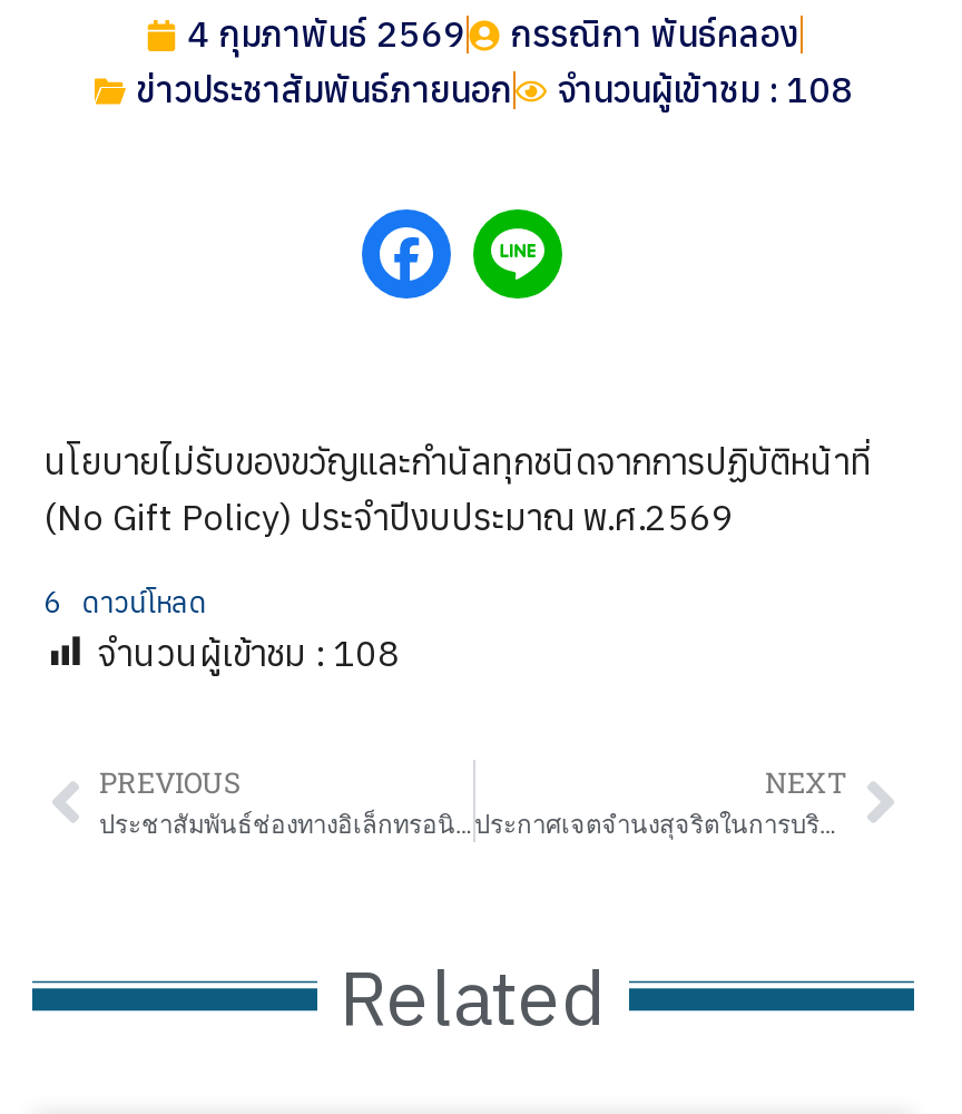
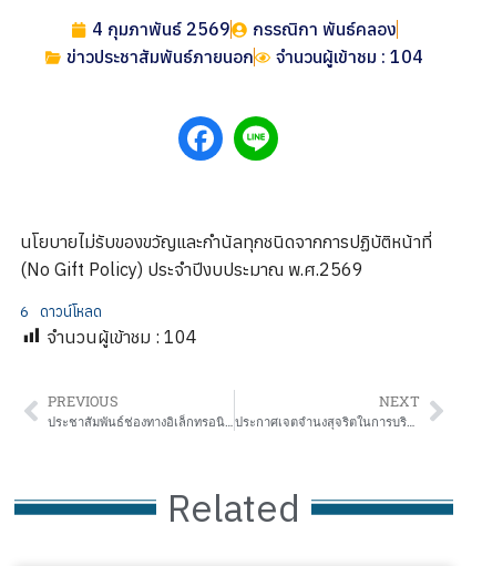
- จำนวนผู้เข้าชม : 108
+ จำนวนผู้เข้าชม : 104

- จำนวนผู้เข้าชม : 108
+ จำนวนผู้เข้าชม : 104
